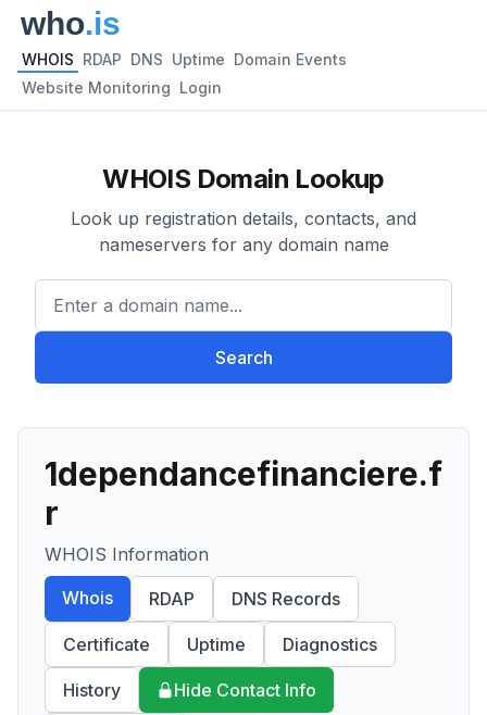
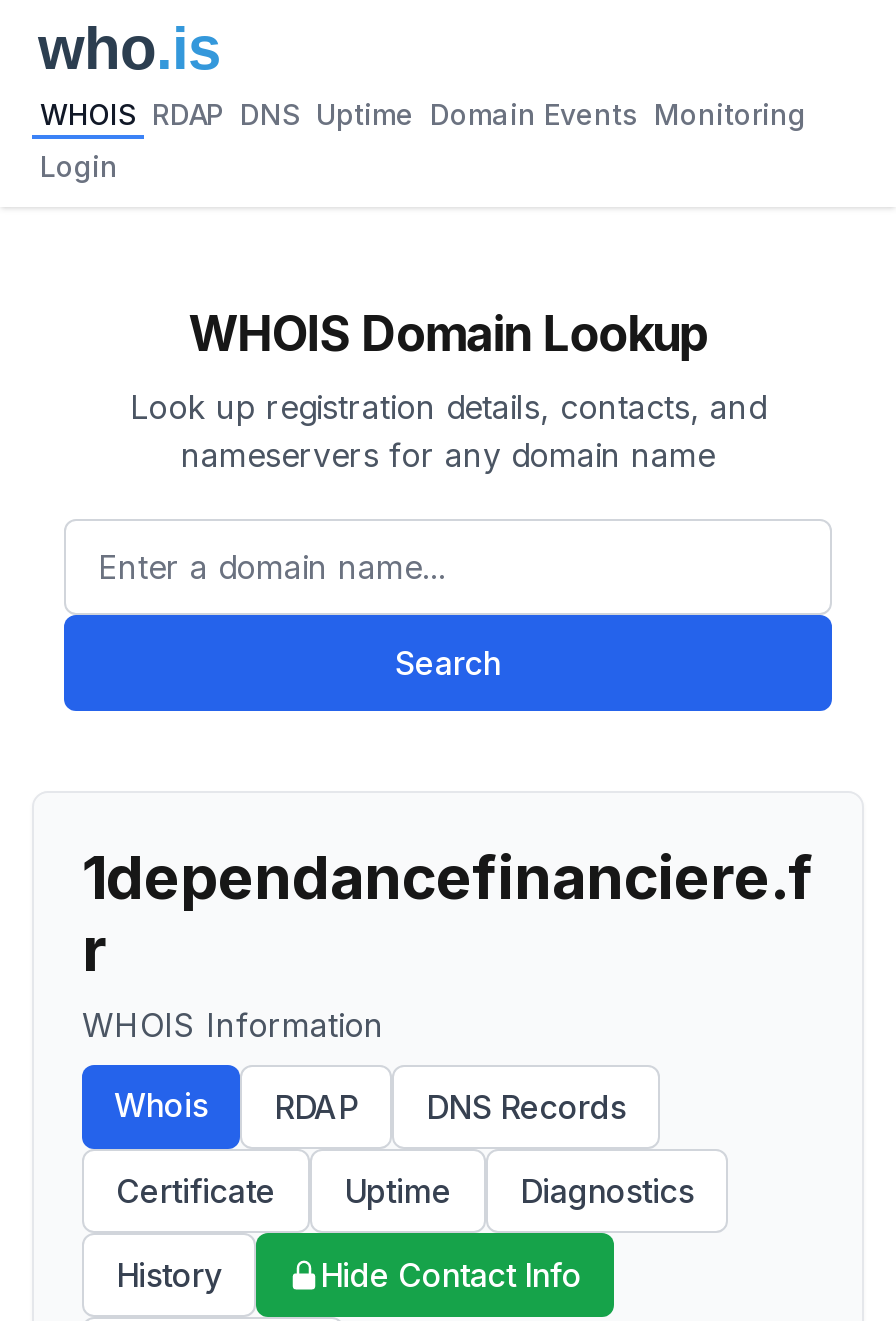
- WHOIS RDAP DNS Uptime Domain Events
+ WHOIS RDAP DNS Uptime Domain Events Monitoring

- Website Monitoring Login
+ Login
